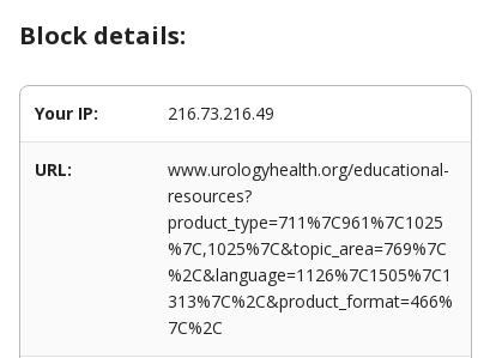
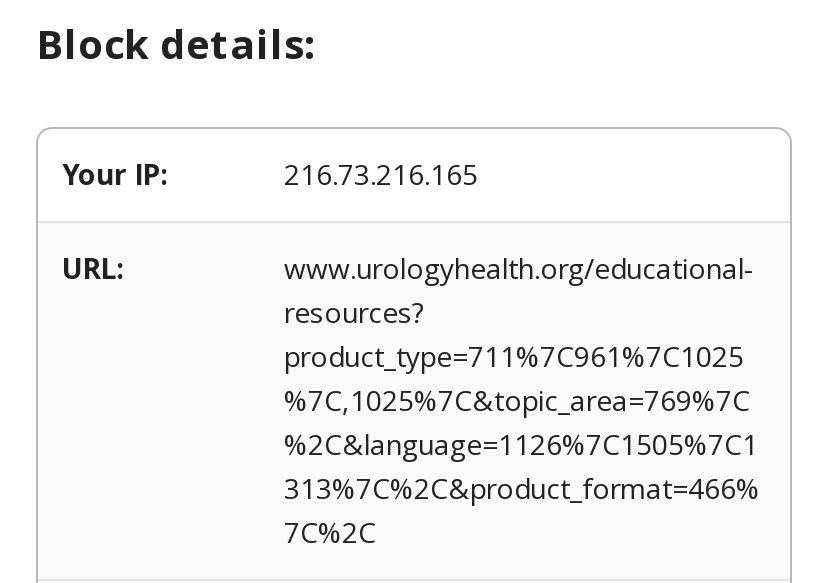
- 216.73.216.49
+ 216.73.216.165
